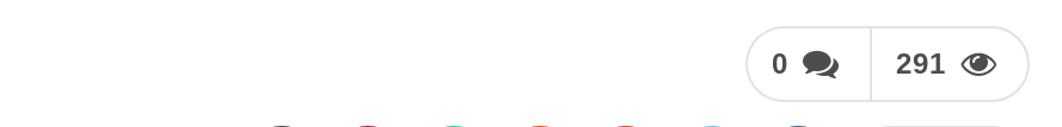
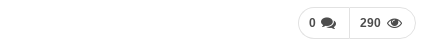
- 291
+ 290
